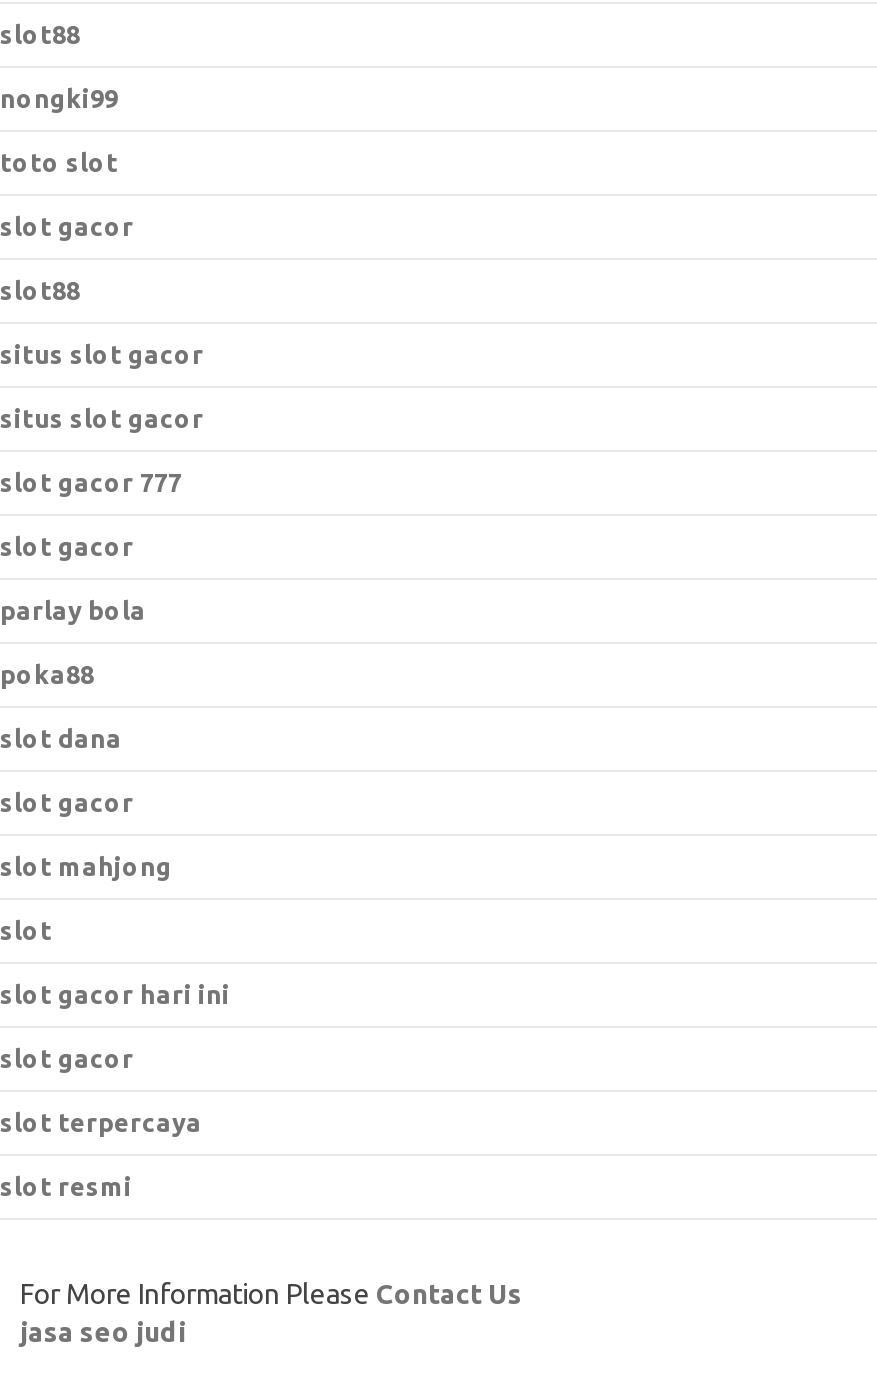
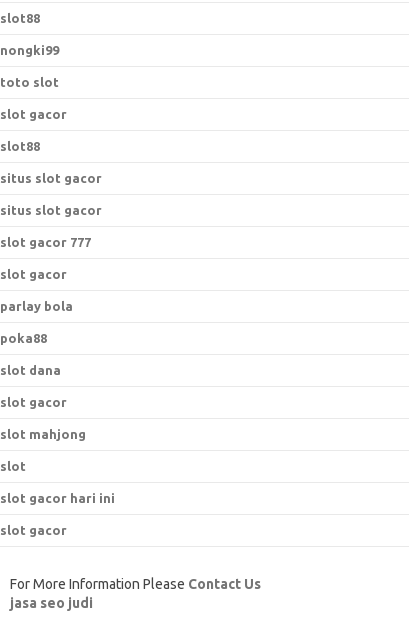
- slot terpercaya
- slot resmi
